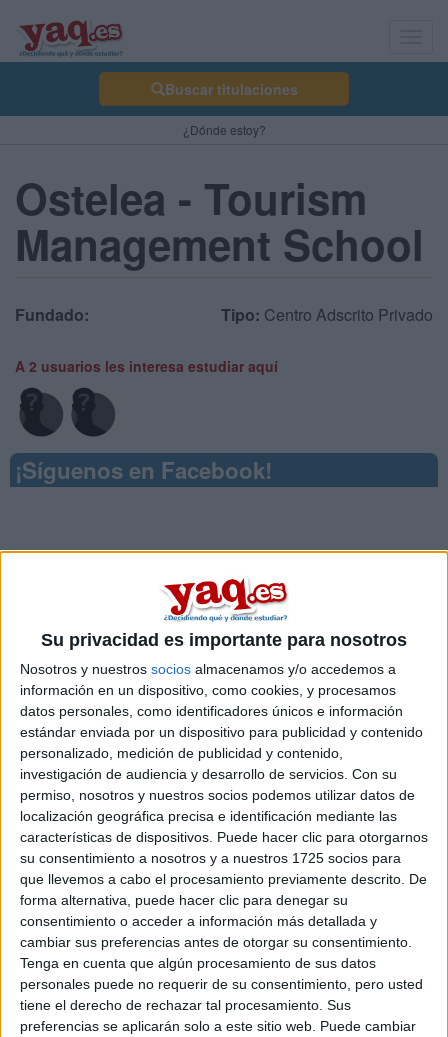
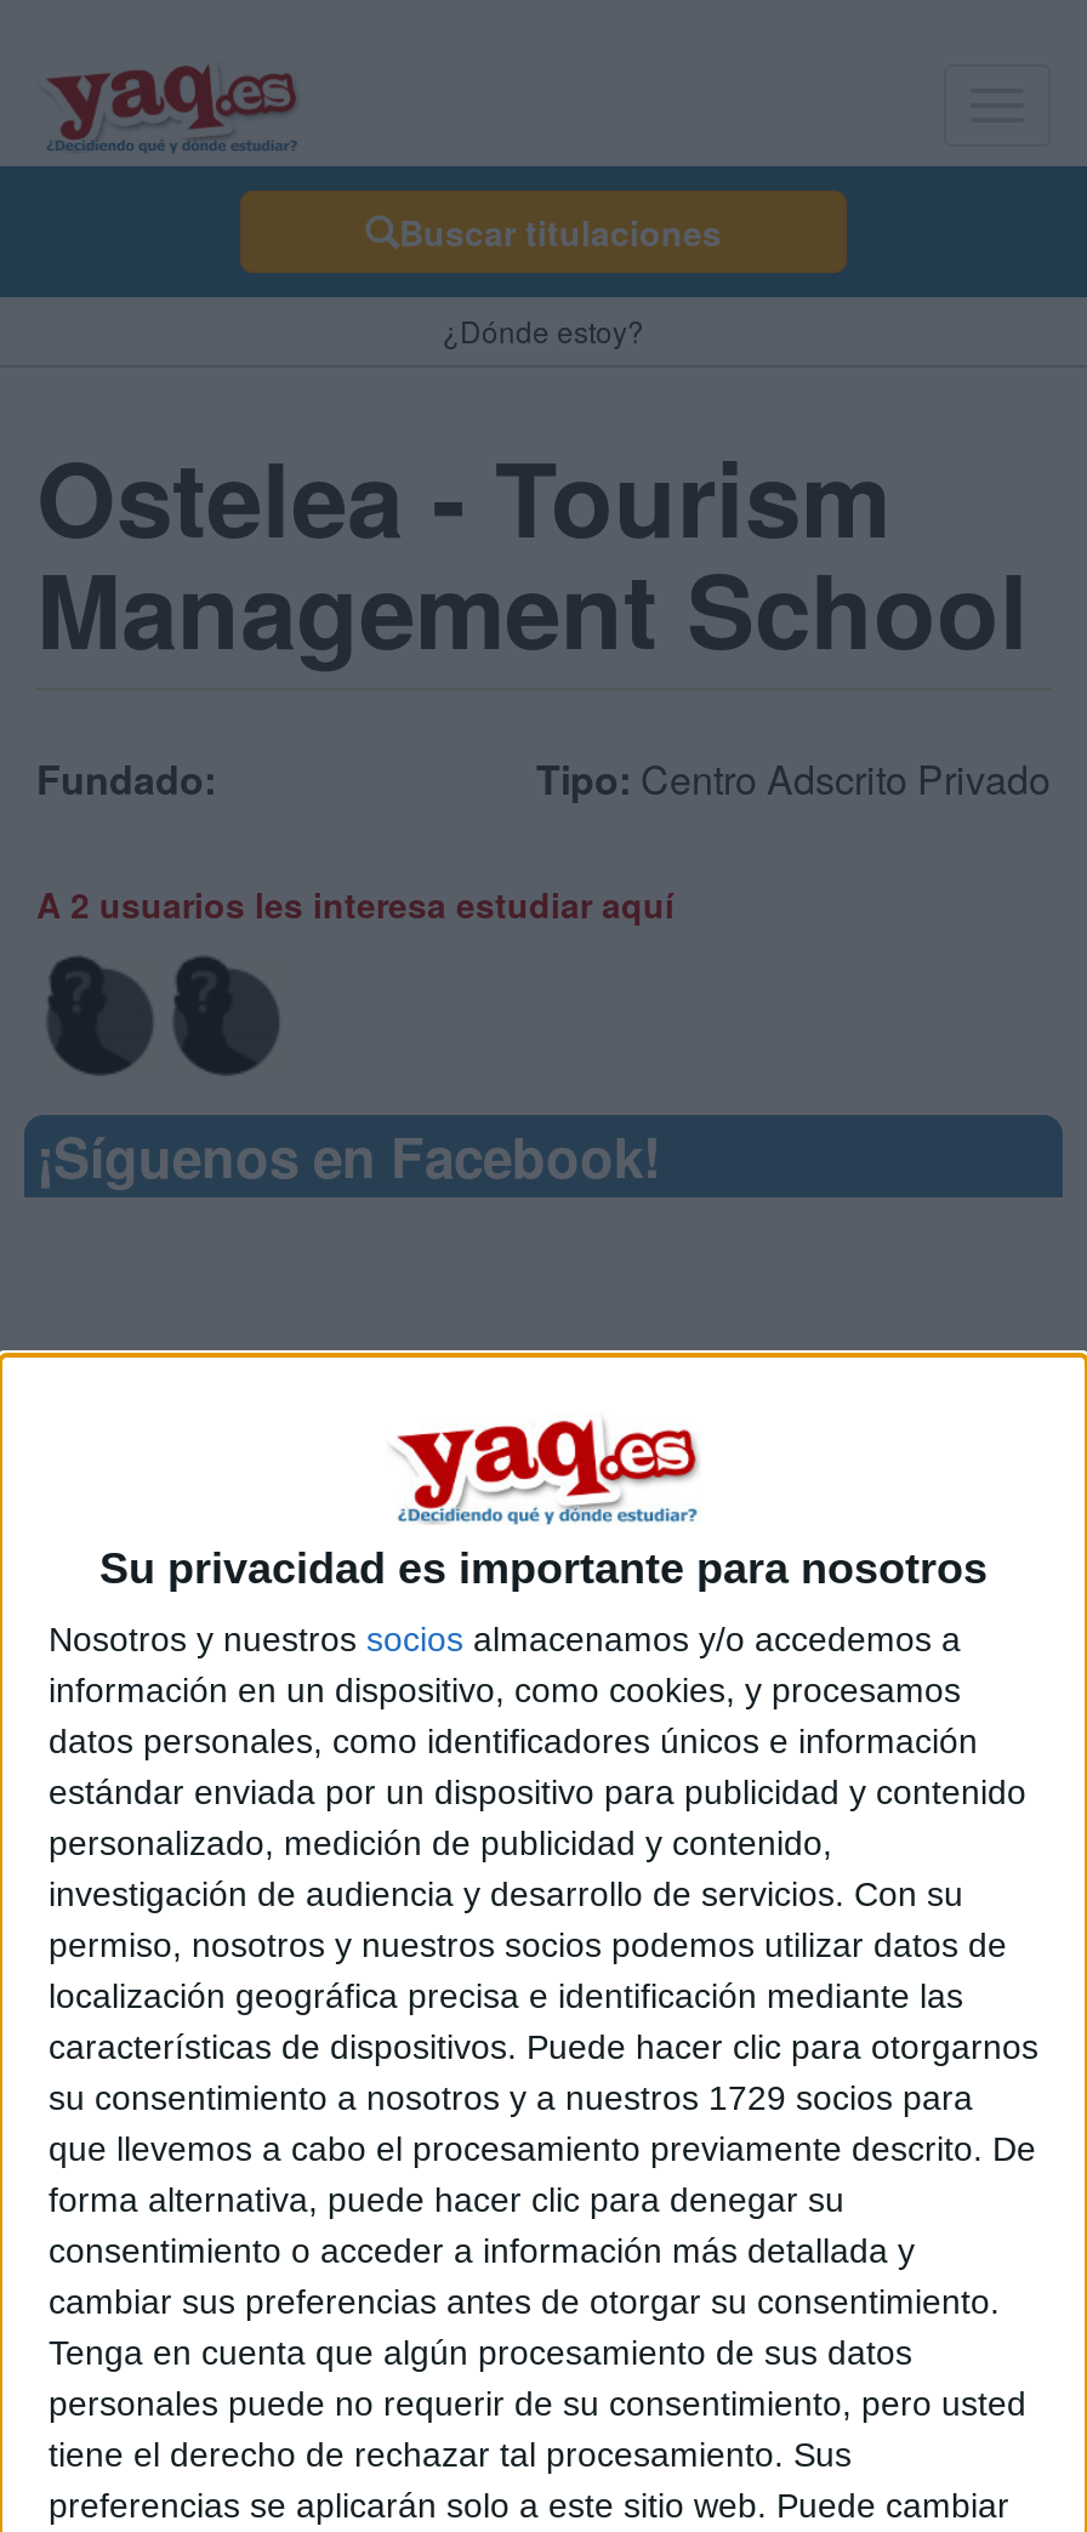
- su consentimiento a nosotros y a nuestros 1725 socios para
+ su consentimiento a nosotros y a nuestros 1729 socios para
